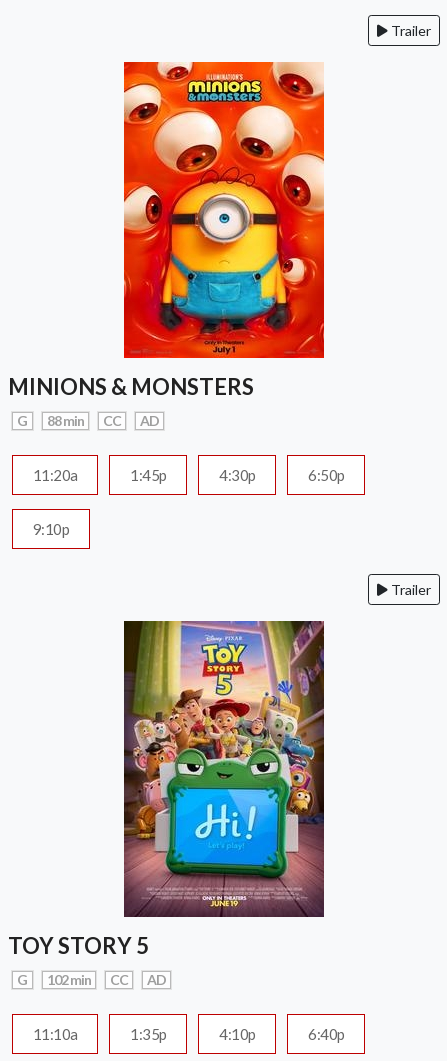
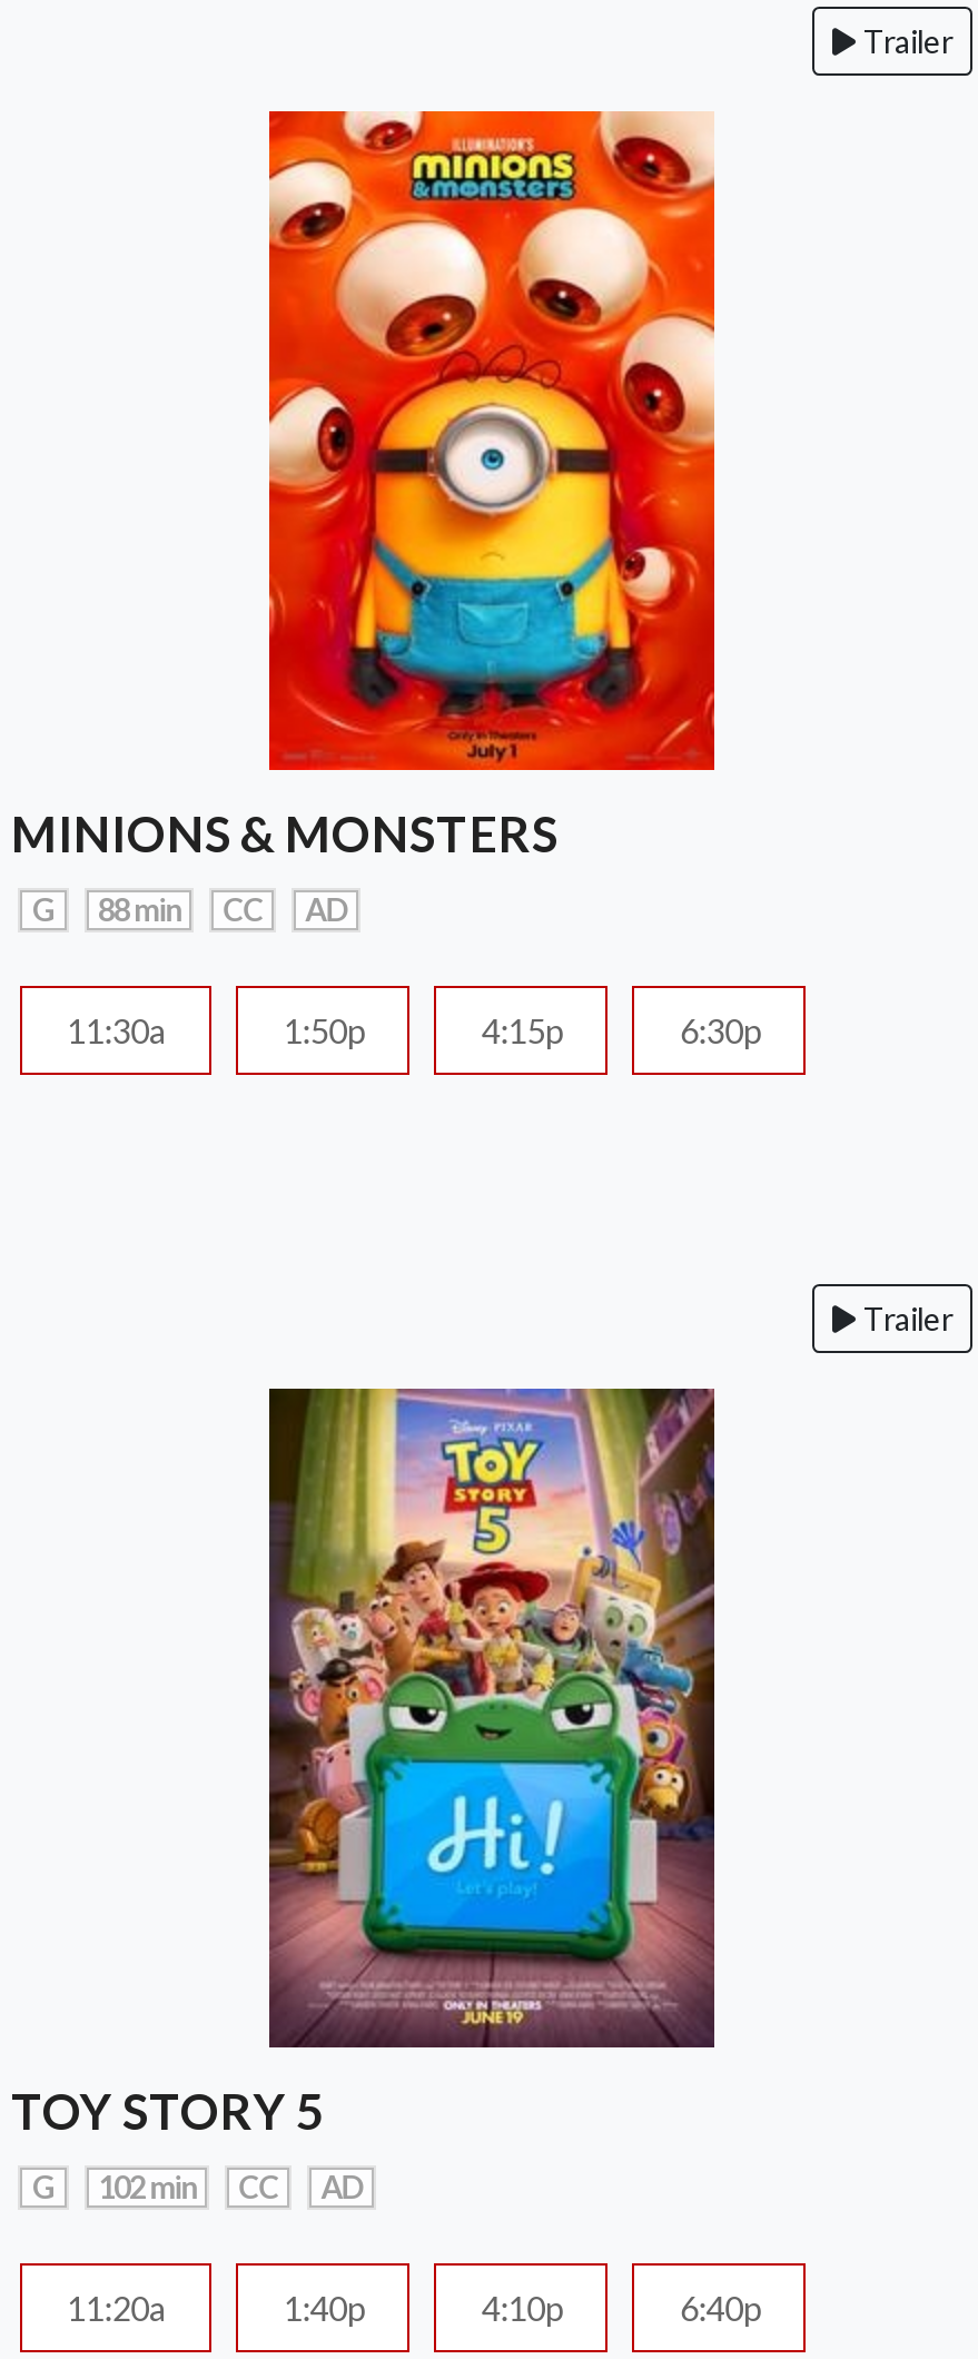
- 11:20a
- 1:45p
- 4:30p
- 6:50p
- 9:10p
+ 11:30a
+ 1:50p
+ 4:15p
+ 6:30p

- 11:10a
- 1:35p
+ 11:20a
+ 1:40p
